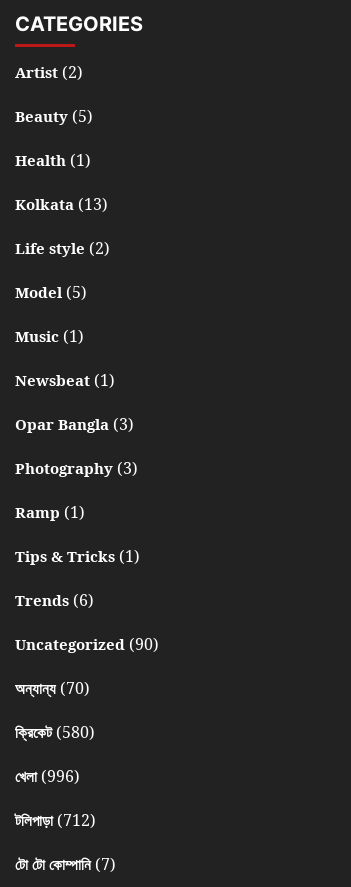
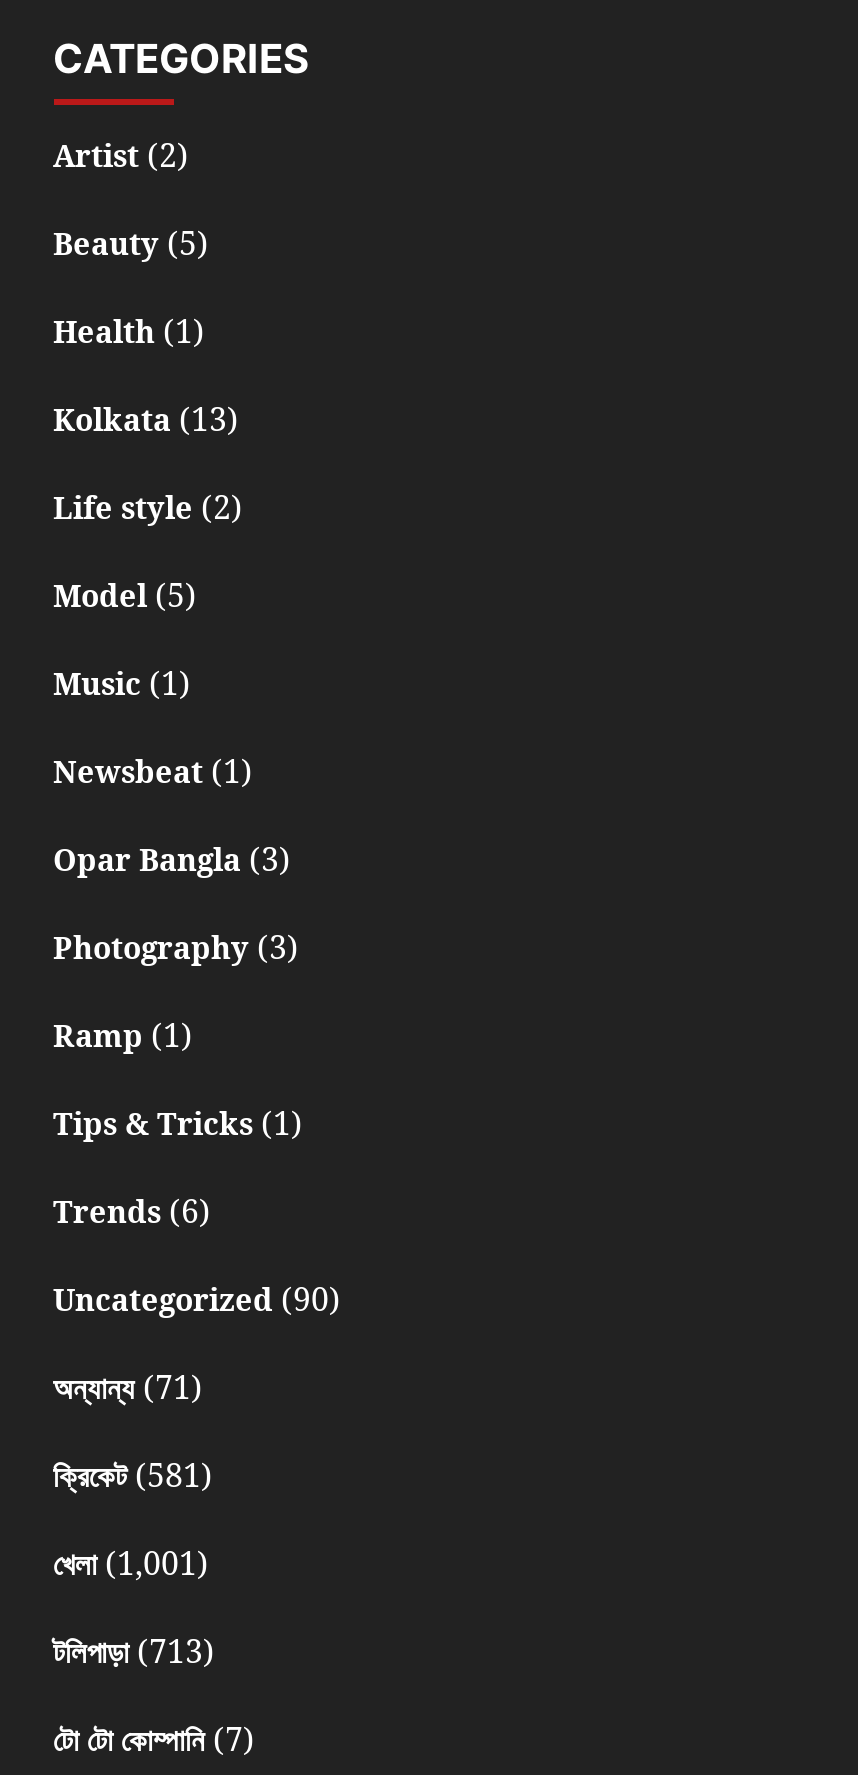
- অন্যান্য (70)
+ অন্যান্য (71)

- ক্রিকেট (580)
+ ক্রিকেট (581)

- খেলা (996)
+ খেলা (1,001)

- টলিপাড়া (712)
+ টলিপাড়া (713)
